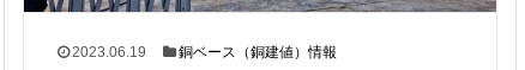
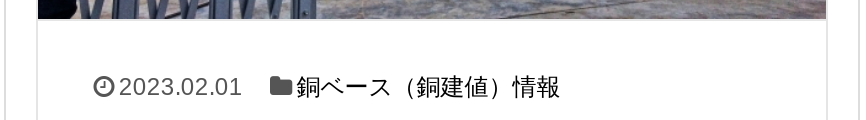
- 2023.06.19 銅ベース（銅建値）情報
+ 2023.02.01 銅ベース（銅建値）情報
